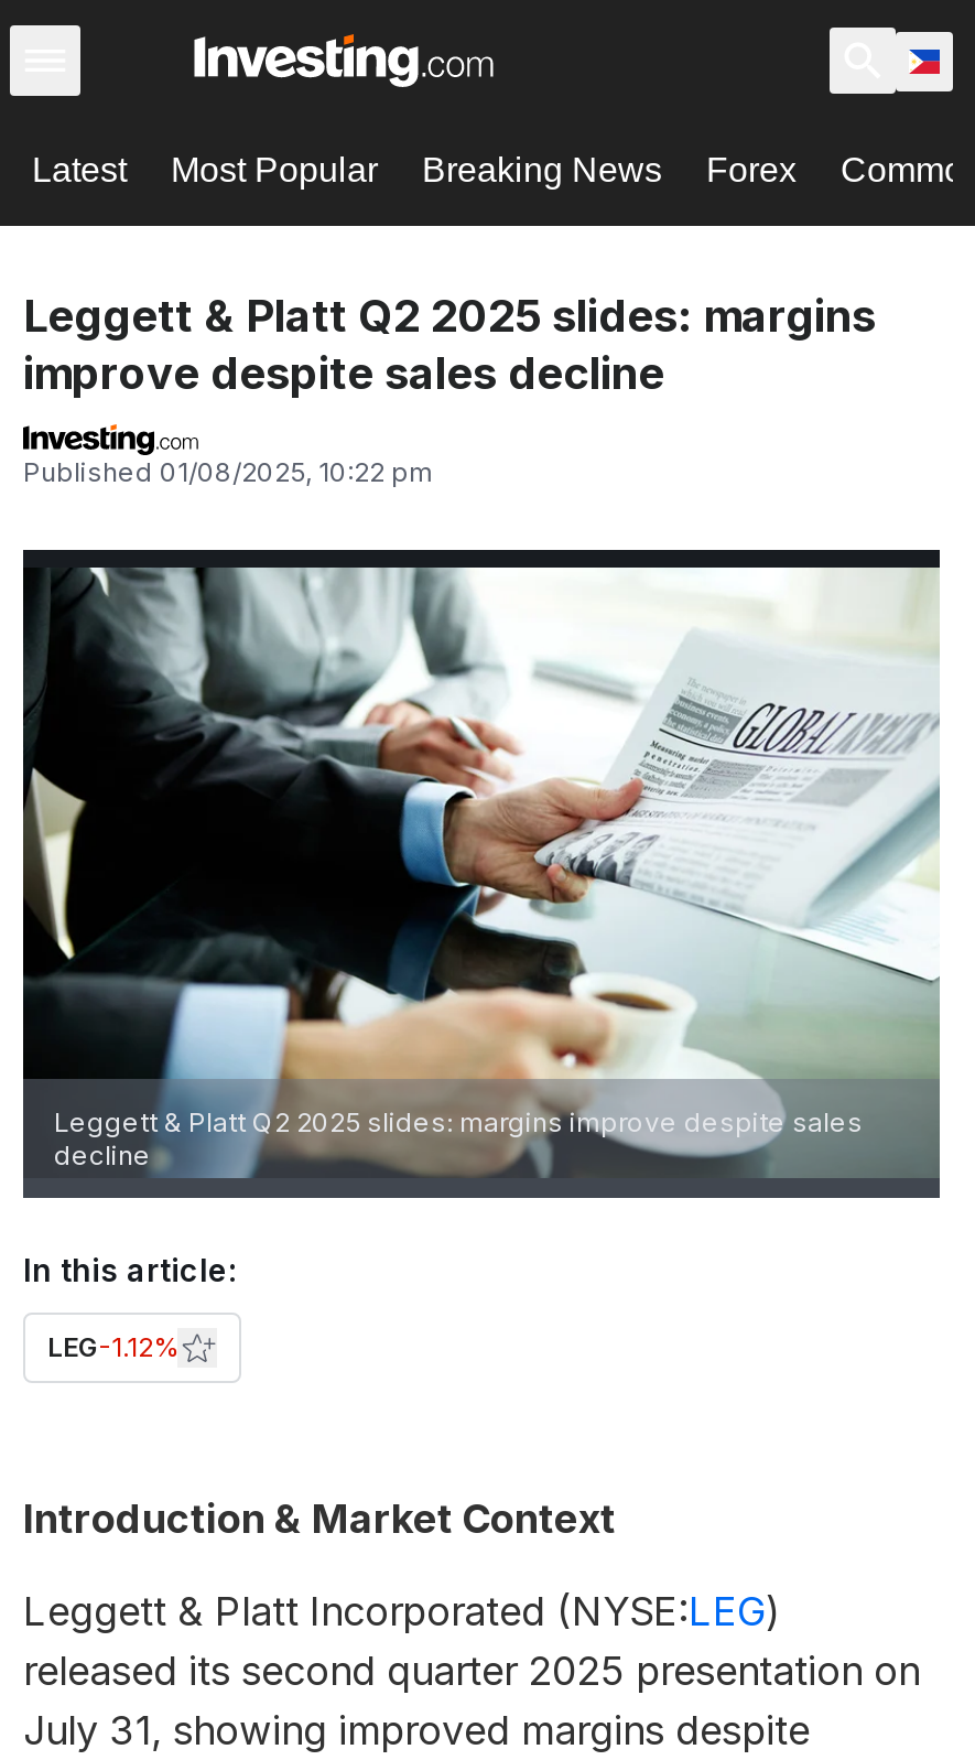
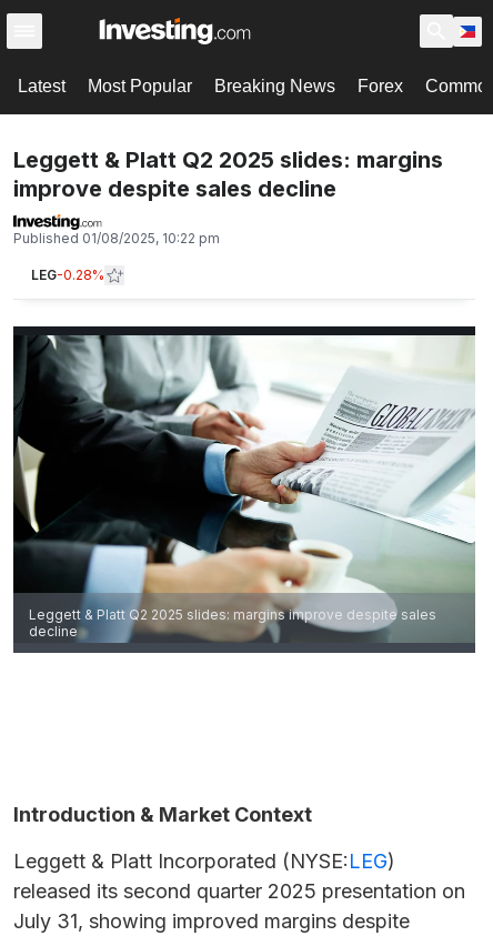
+ LEG-0.28%

- In this article:
- LEG-1.12%
